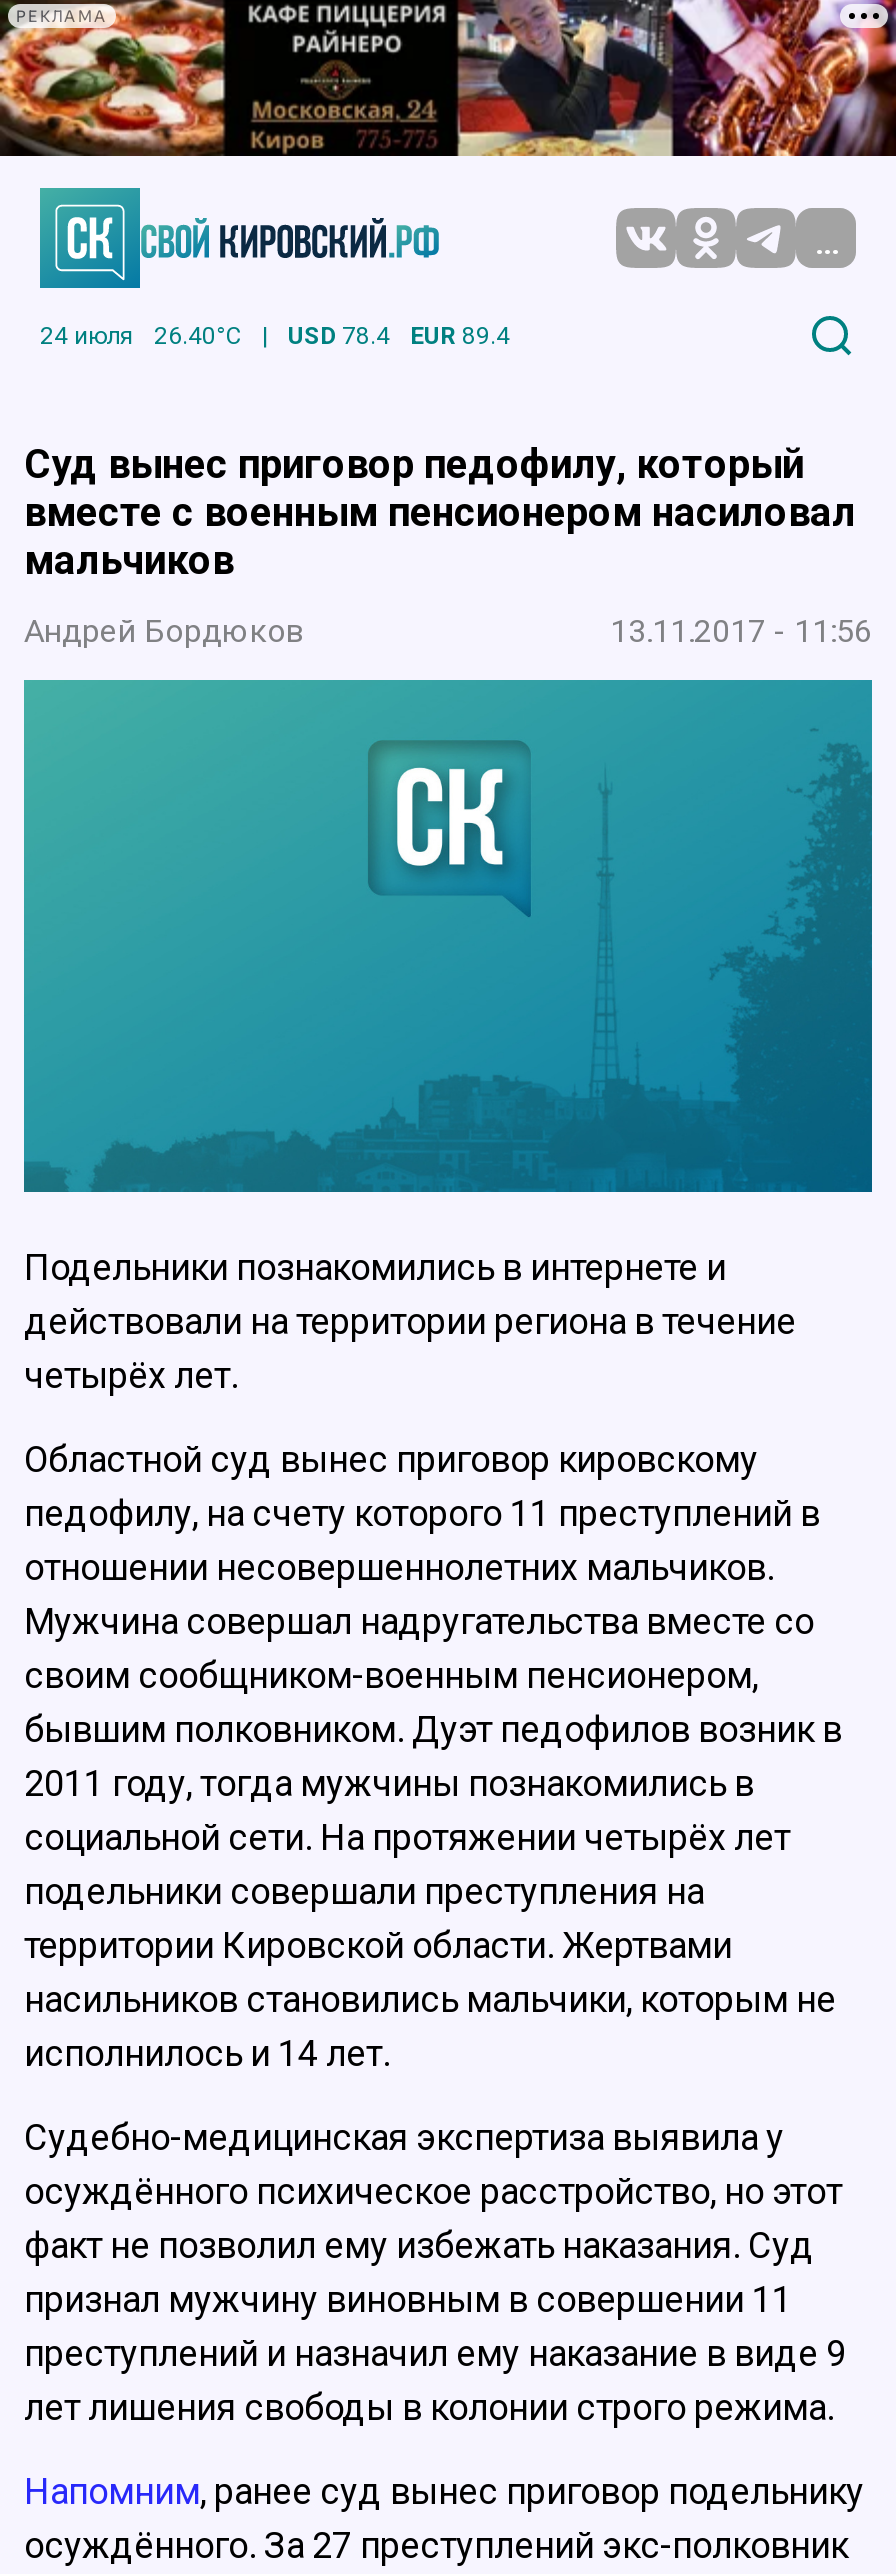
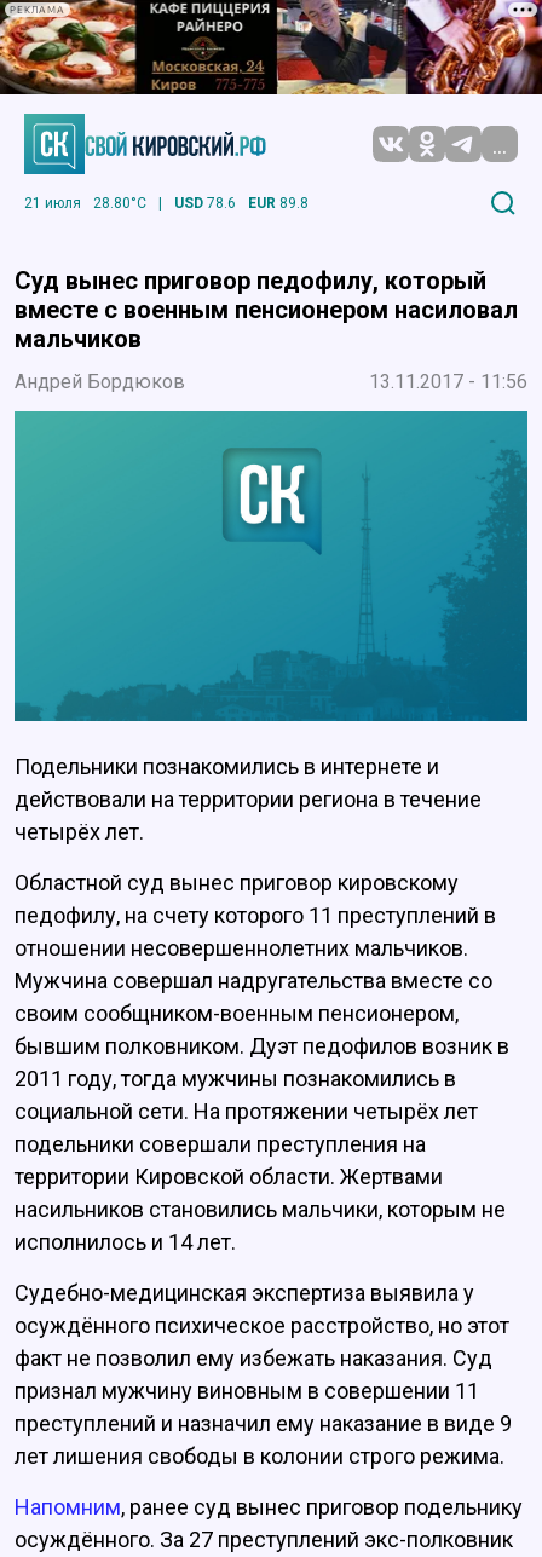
- 24 июля
- 26.40°C
+ 21 июля
+ 28.80°C

- USD 78.4
+ USD 78.6

- EUR 89.4
+ EUR 89.8
